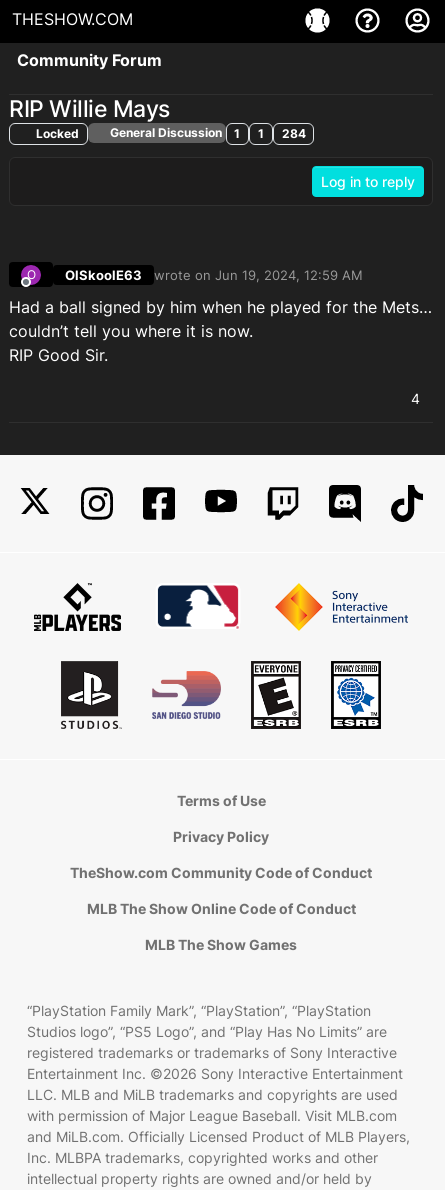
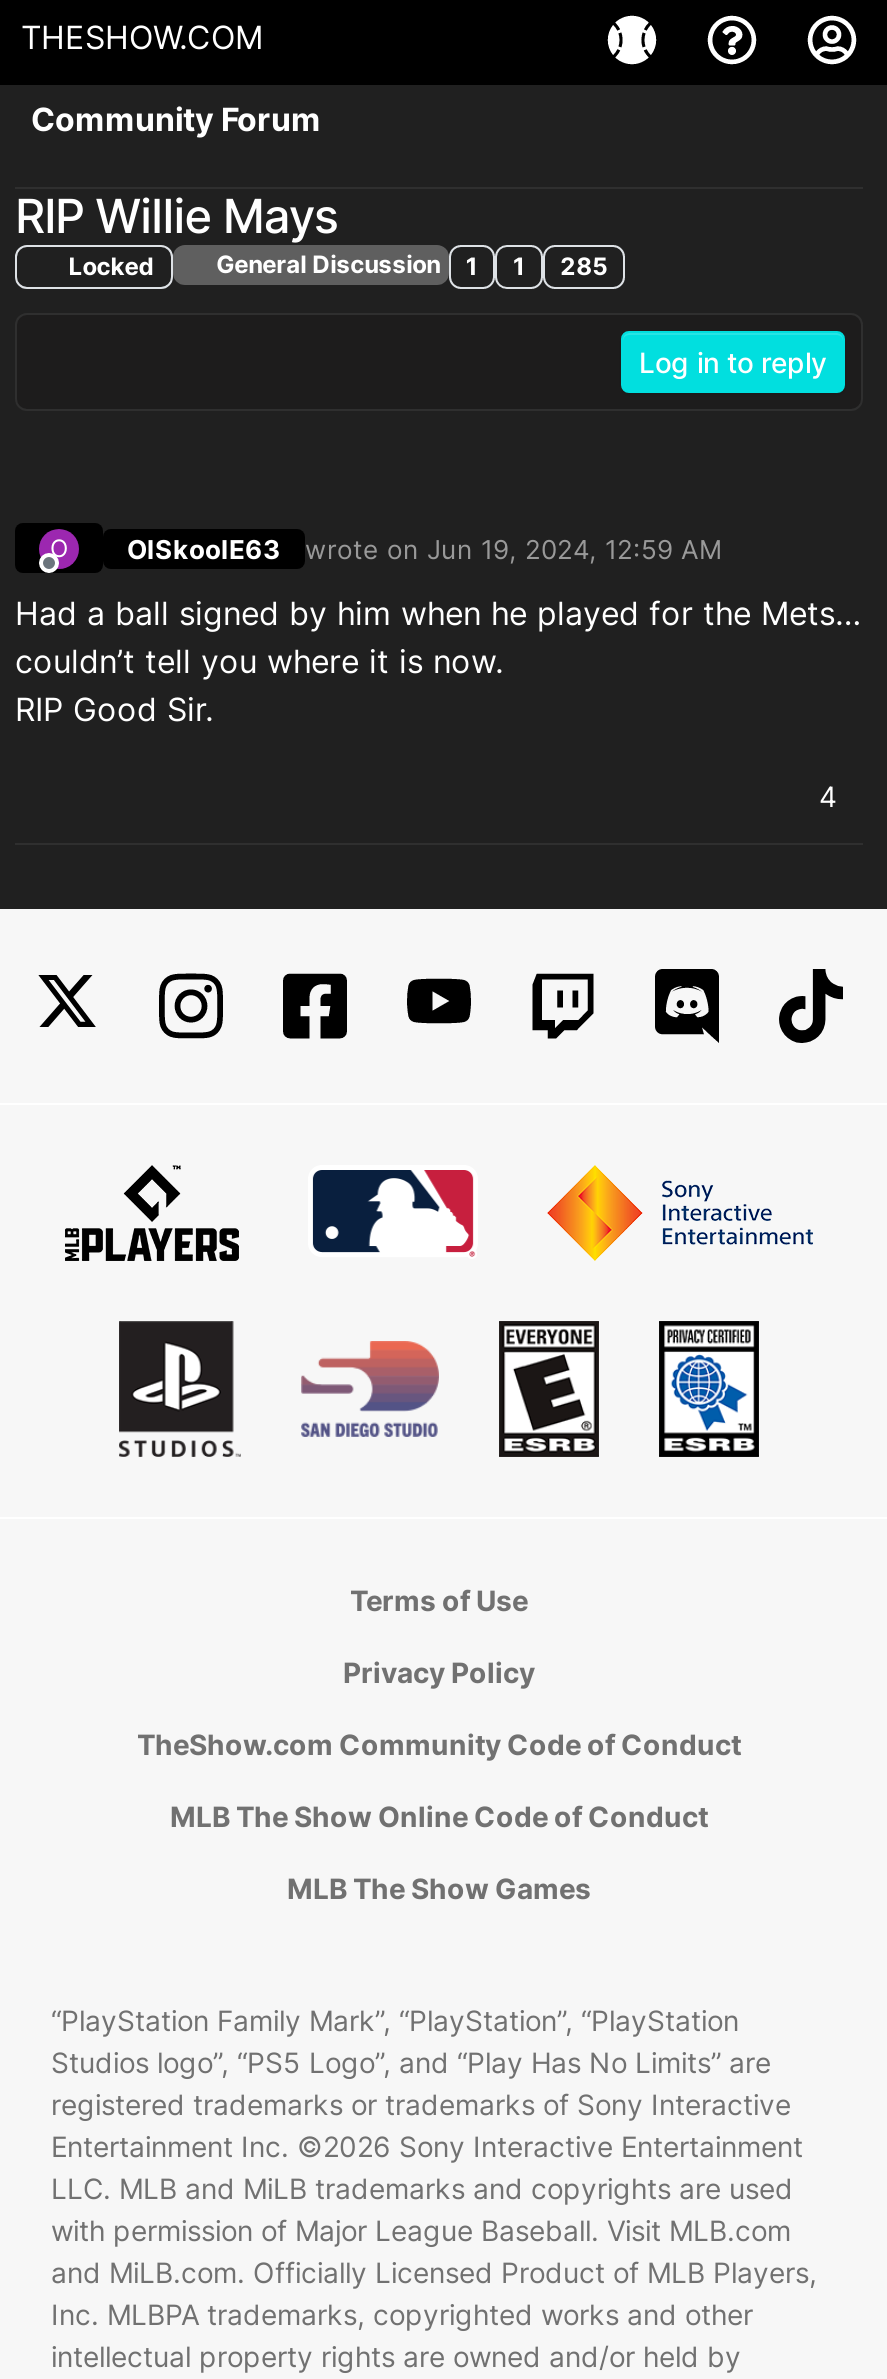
- Locked General Discussion 1 1 284
+ Locked General Discussion 1 1 285
